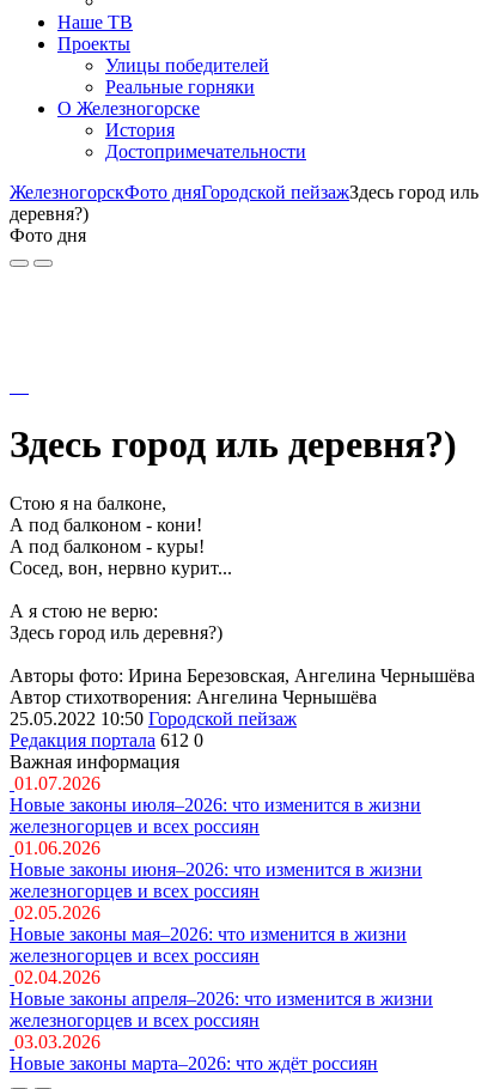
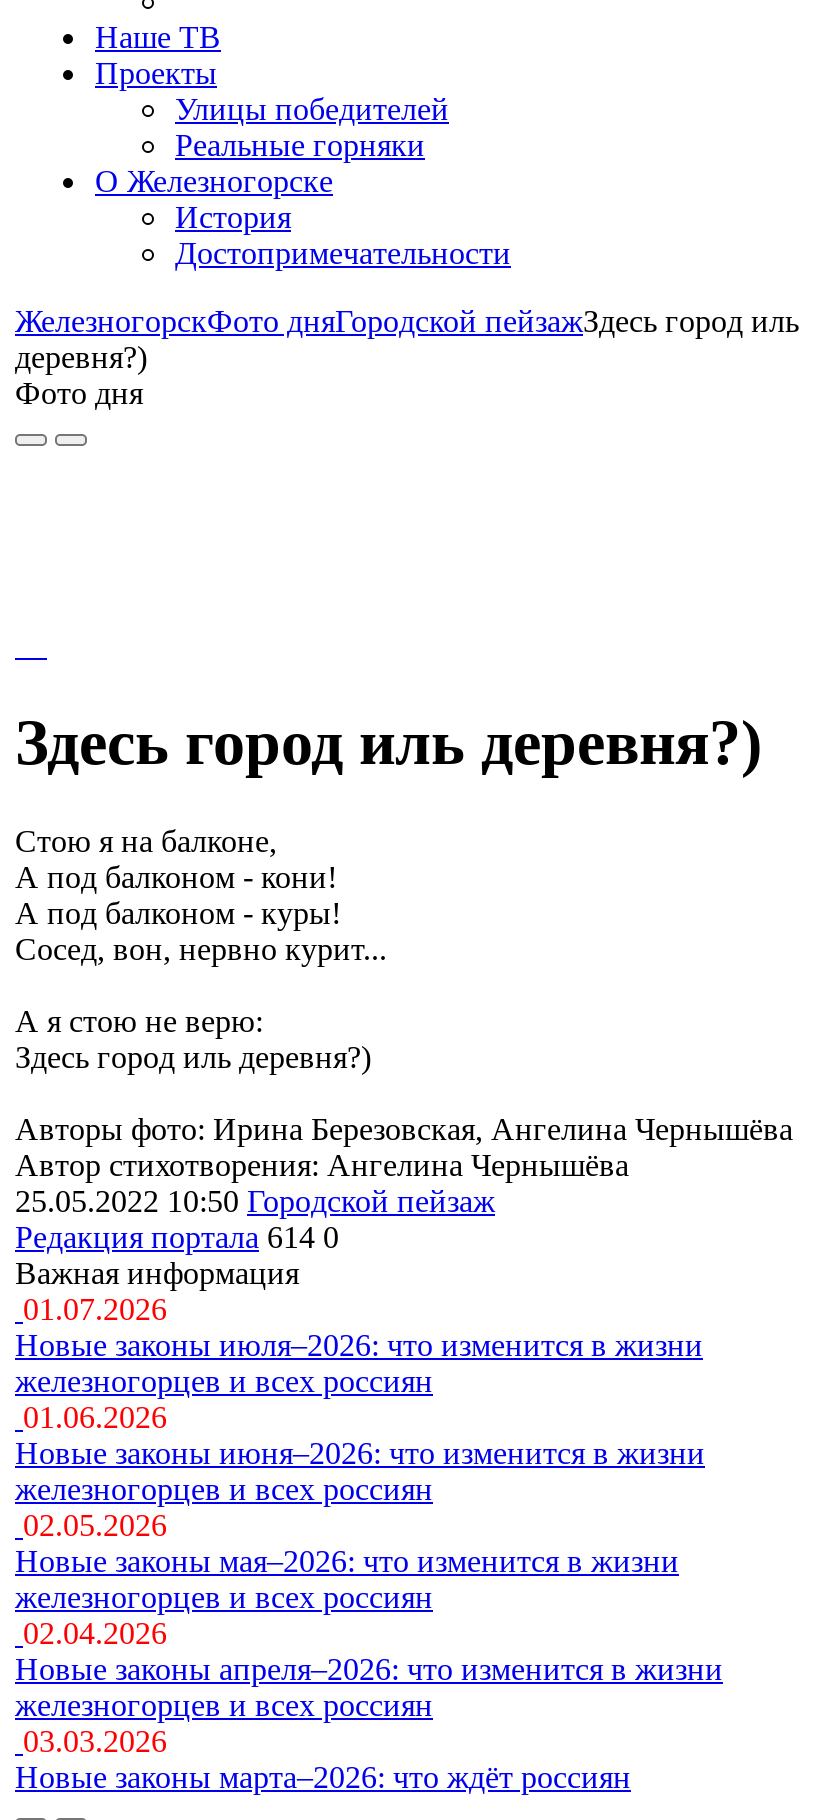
- Редакция портала 612 0
+ Редакция портала 614 0
